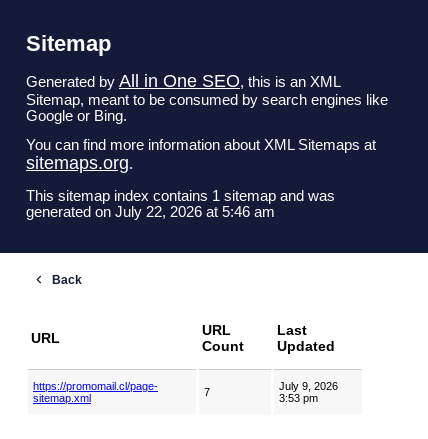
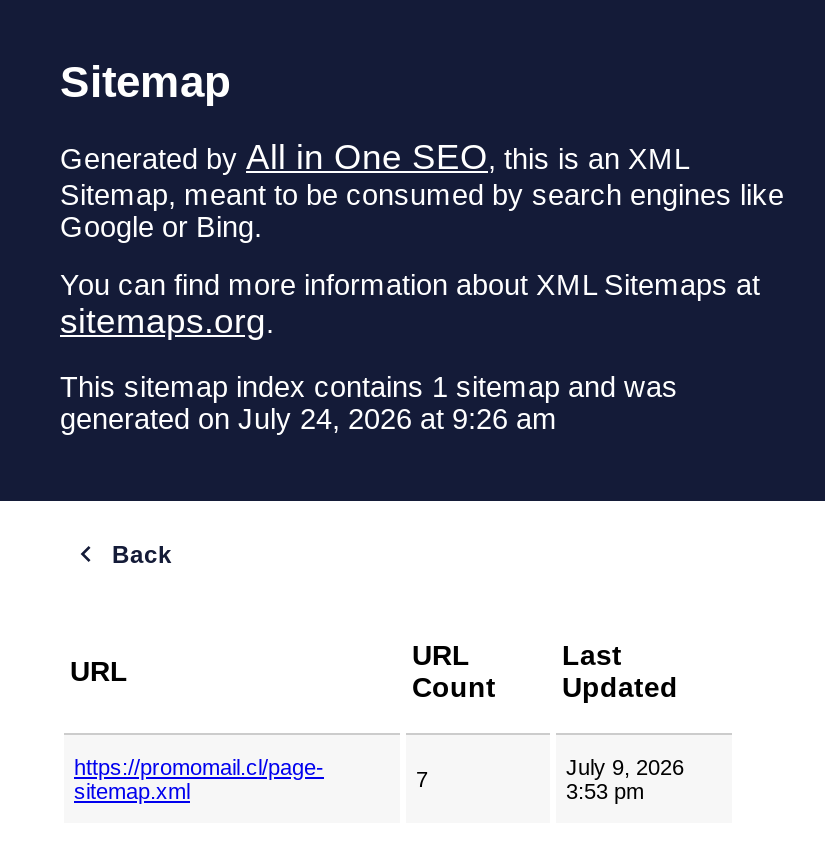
- generated on July 22, 2026 at 5:46 am
+ generated on July 24, 2026 at 9:26 am
